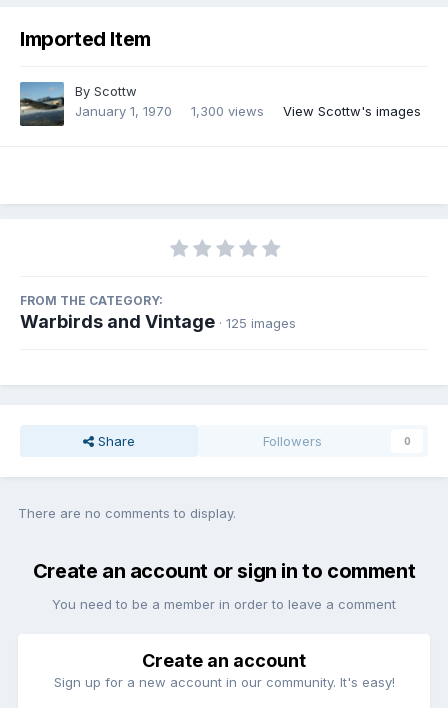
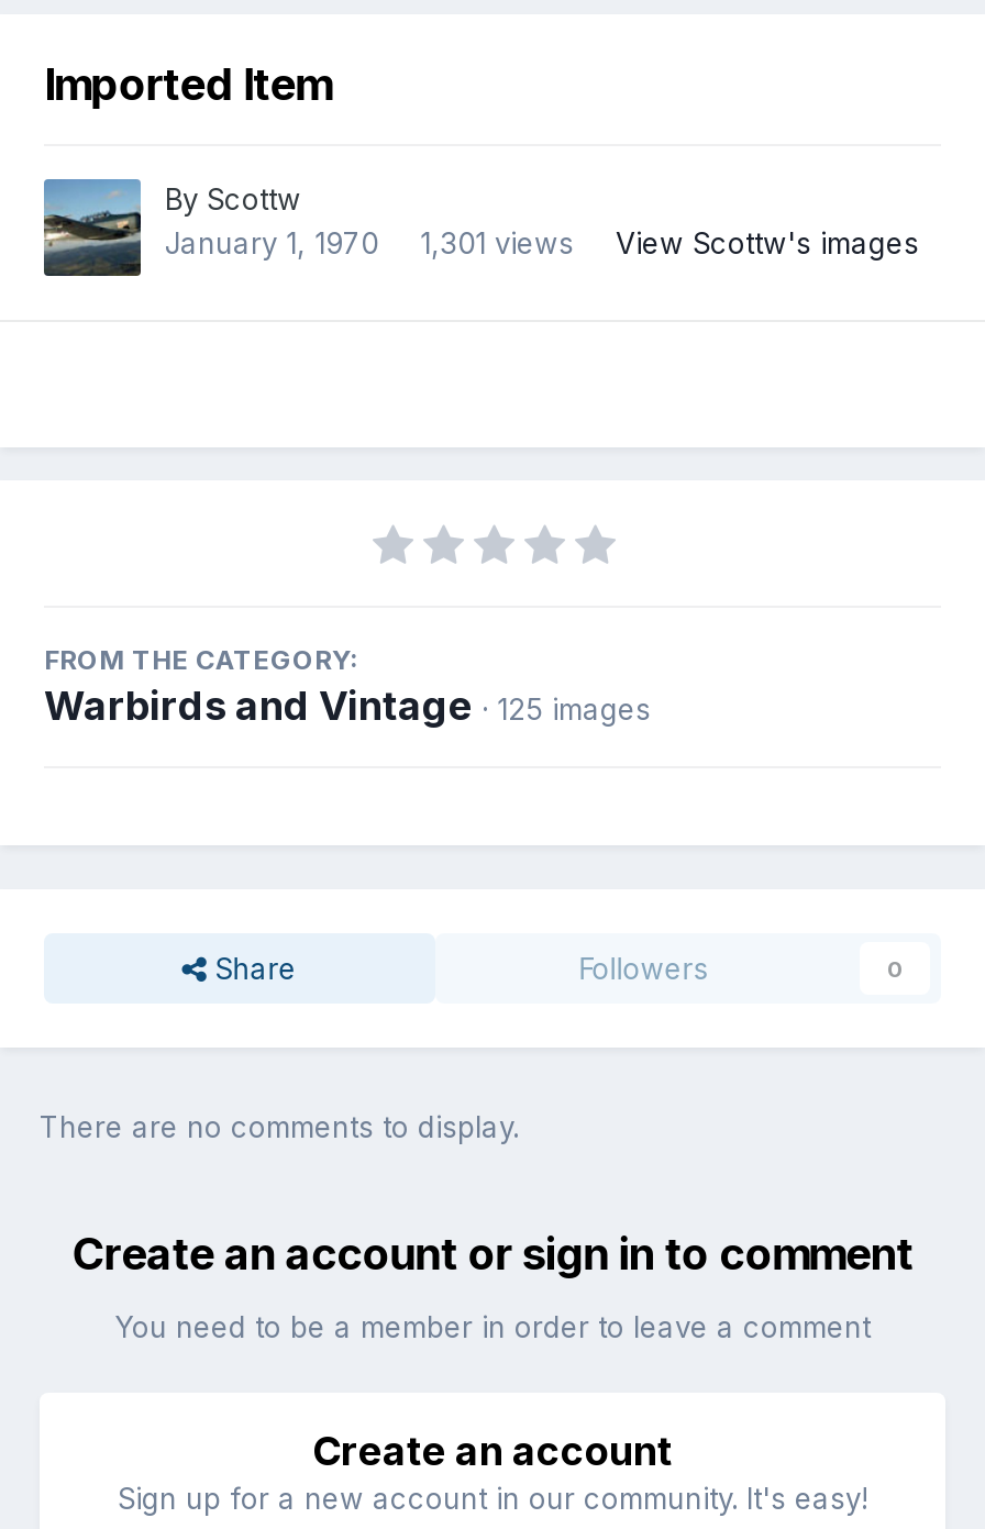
- January 1, 1970 1,300 views View Scottw's images
+ January 1, 1970 1,301 views View Scottw's images
